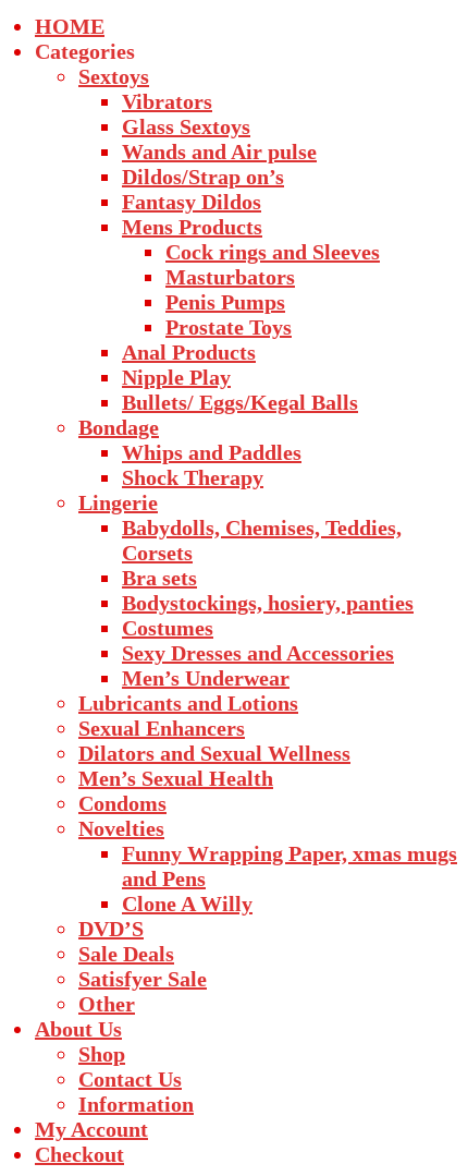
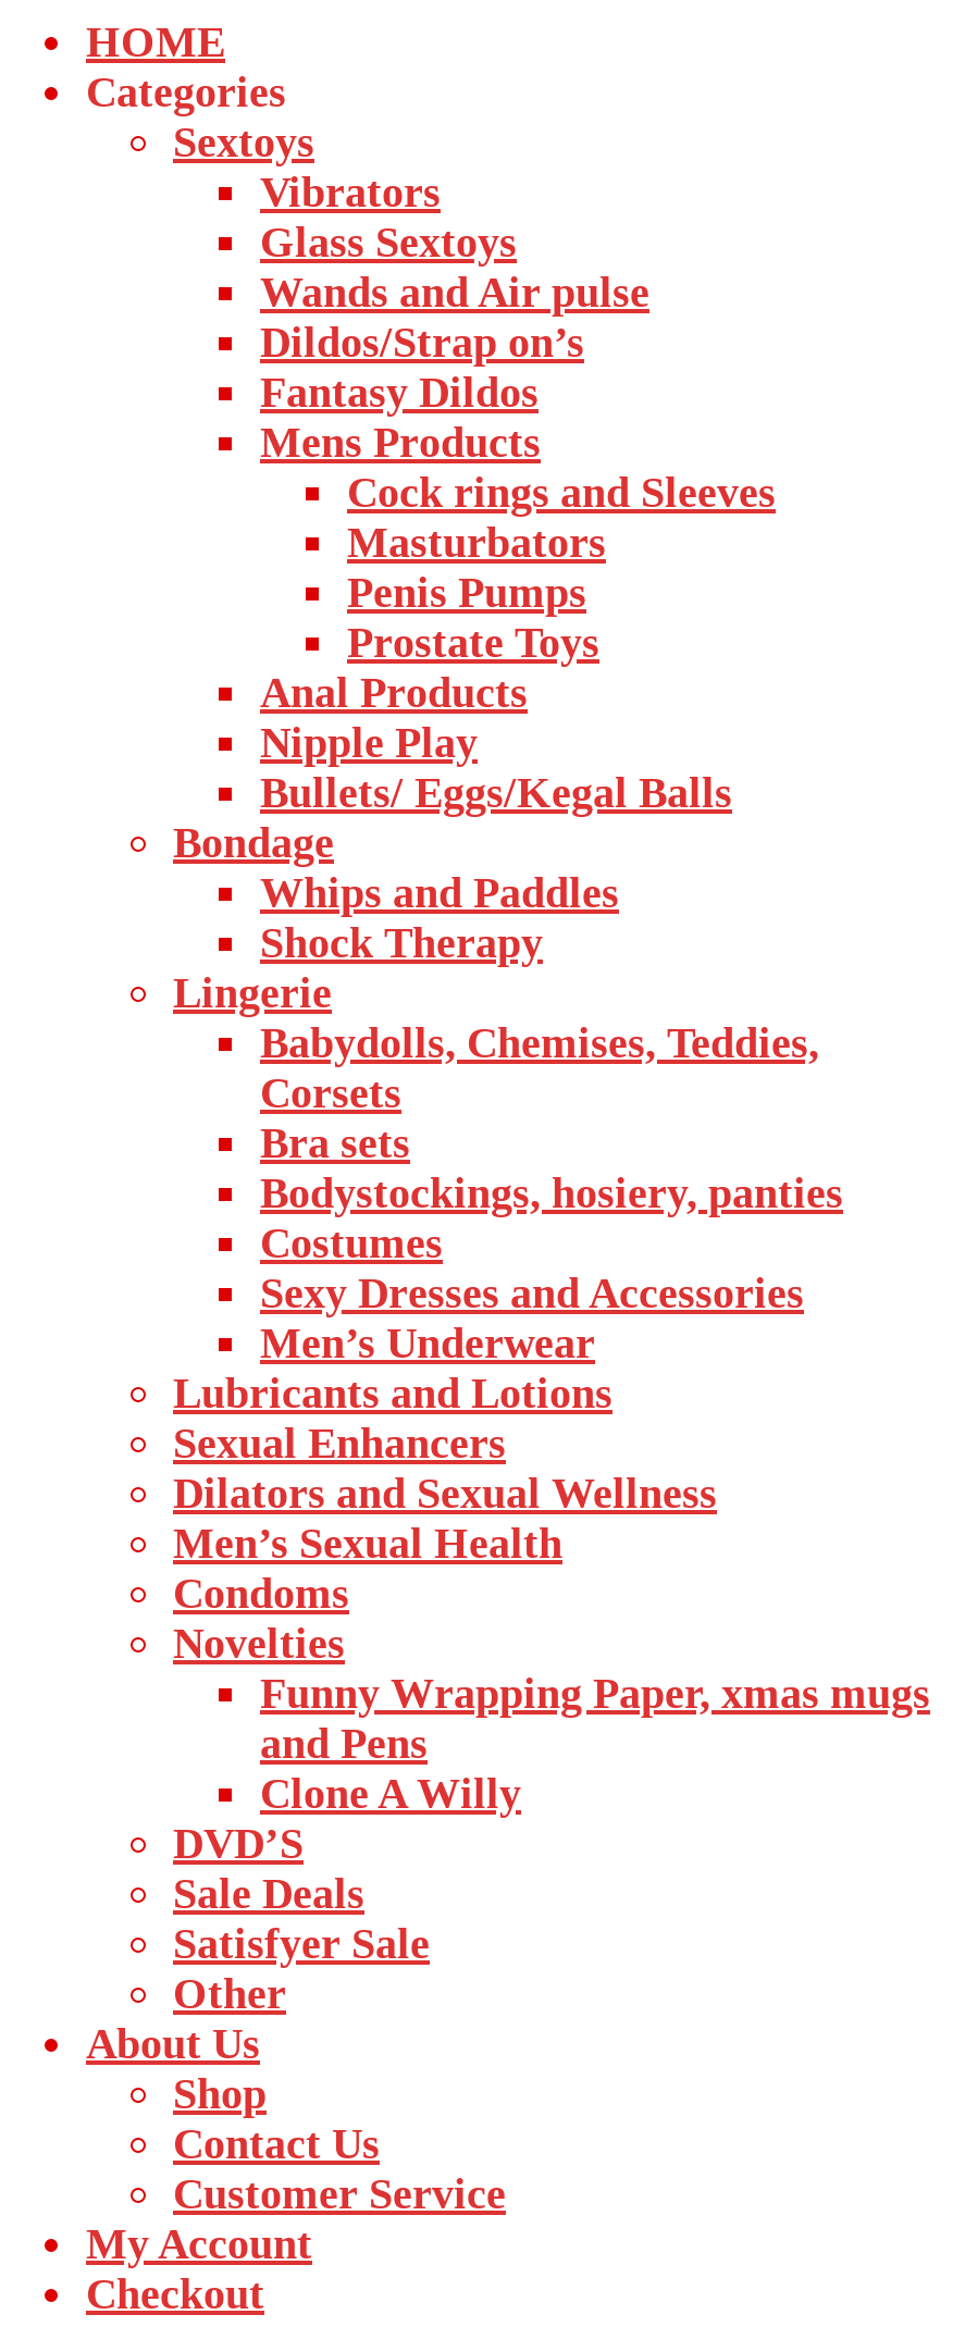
- Information
+ Customer Service
